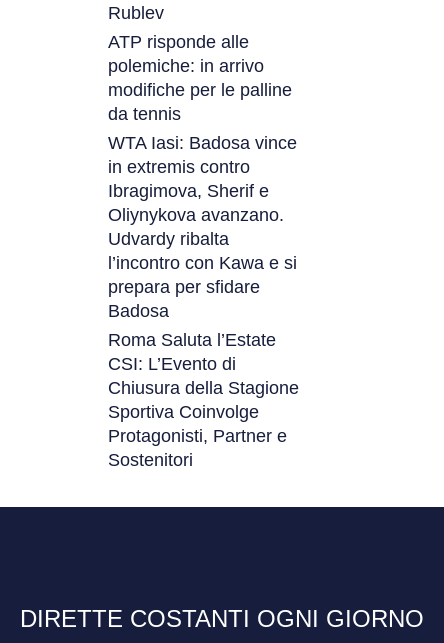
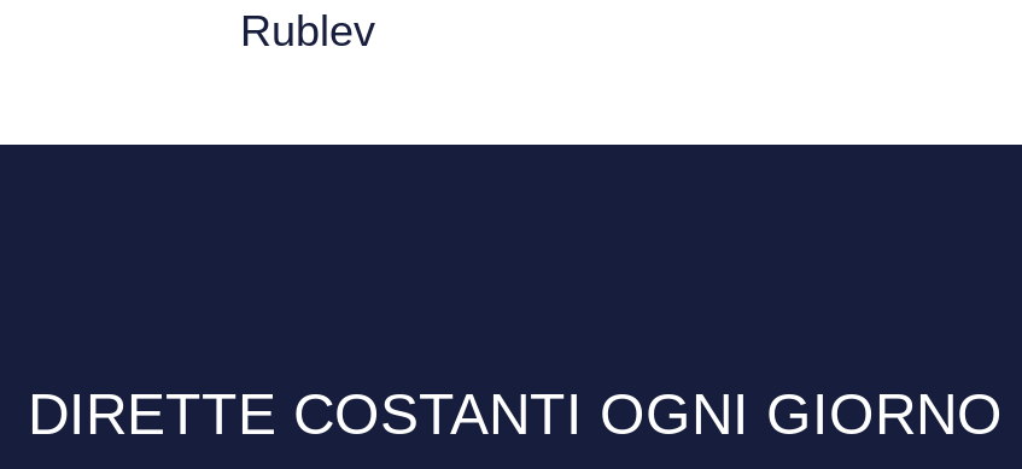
- ATP risponde alle
- polemiche: in arrivo
- modifiche per le palline
- da tennis
- WTA Iasi: Badosa vince
- in extremis contro
- Ibragimova, Sherif e
- Oliynykova avanzano.
- Udvardy ribalta
- l’incontro con Kawa e si
- prepara per sfidare
- Badosa
- Roma Saluta l’Estate
- CSI: L’Evento di
- Chiusura della Stagione
- Sportiva Coinvolge
- Protagonisti, Partner e
- Sostenitori
